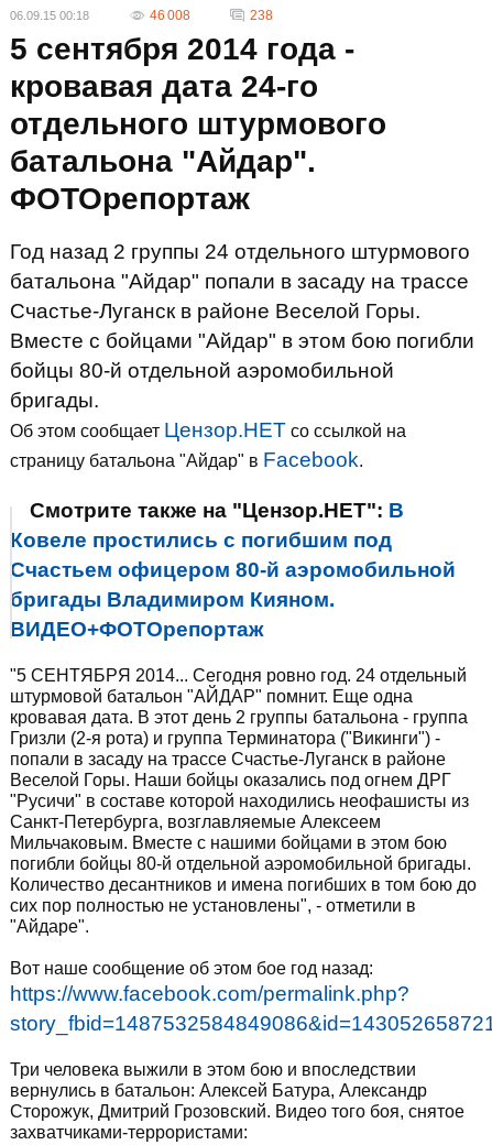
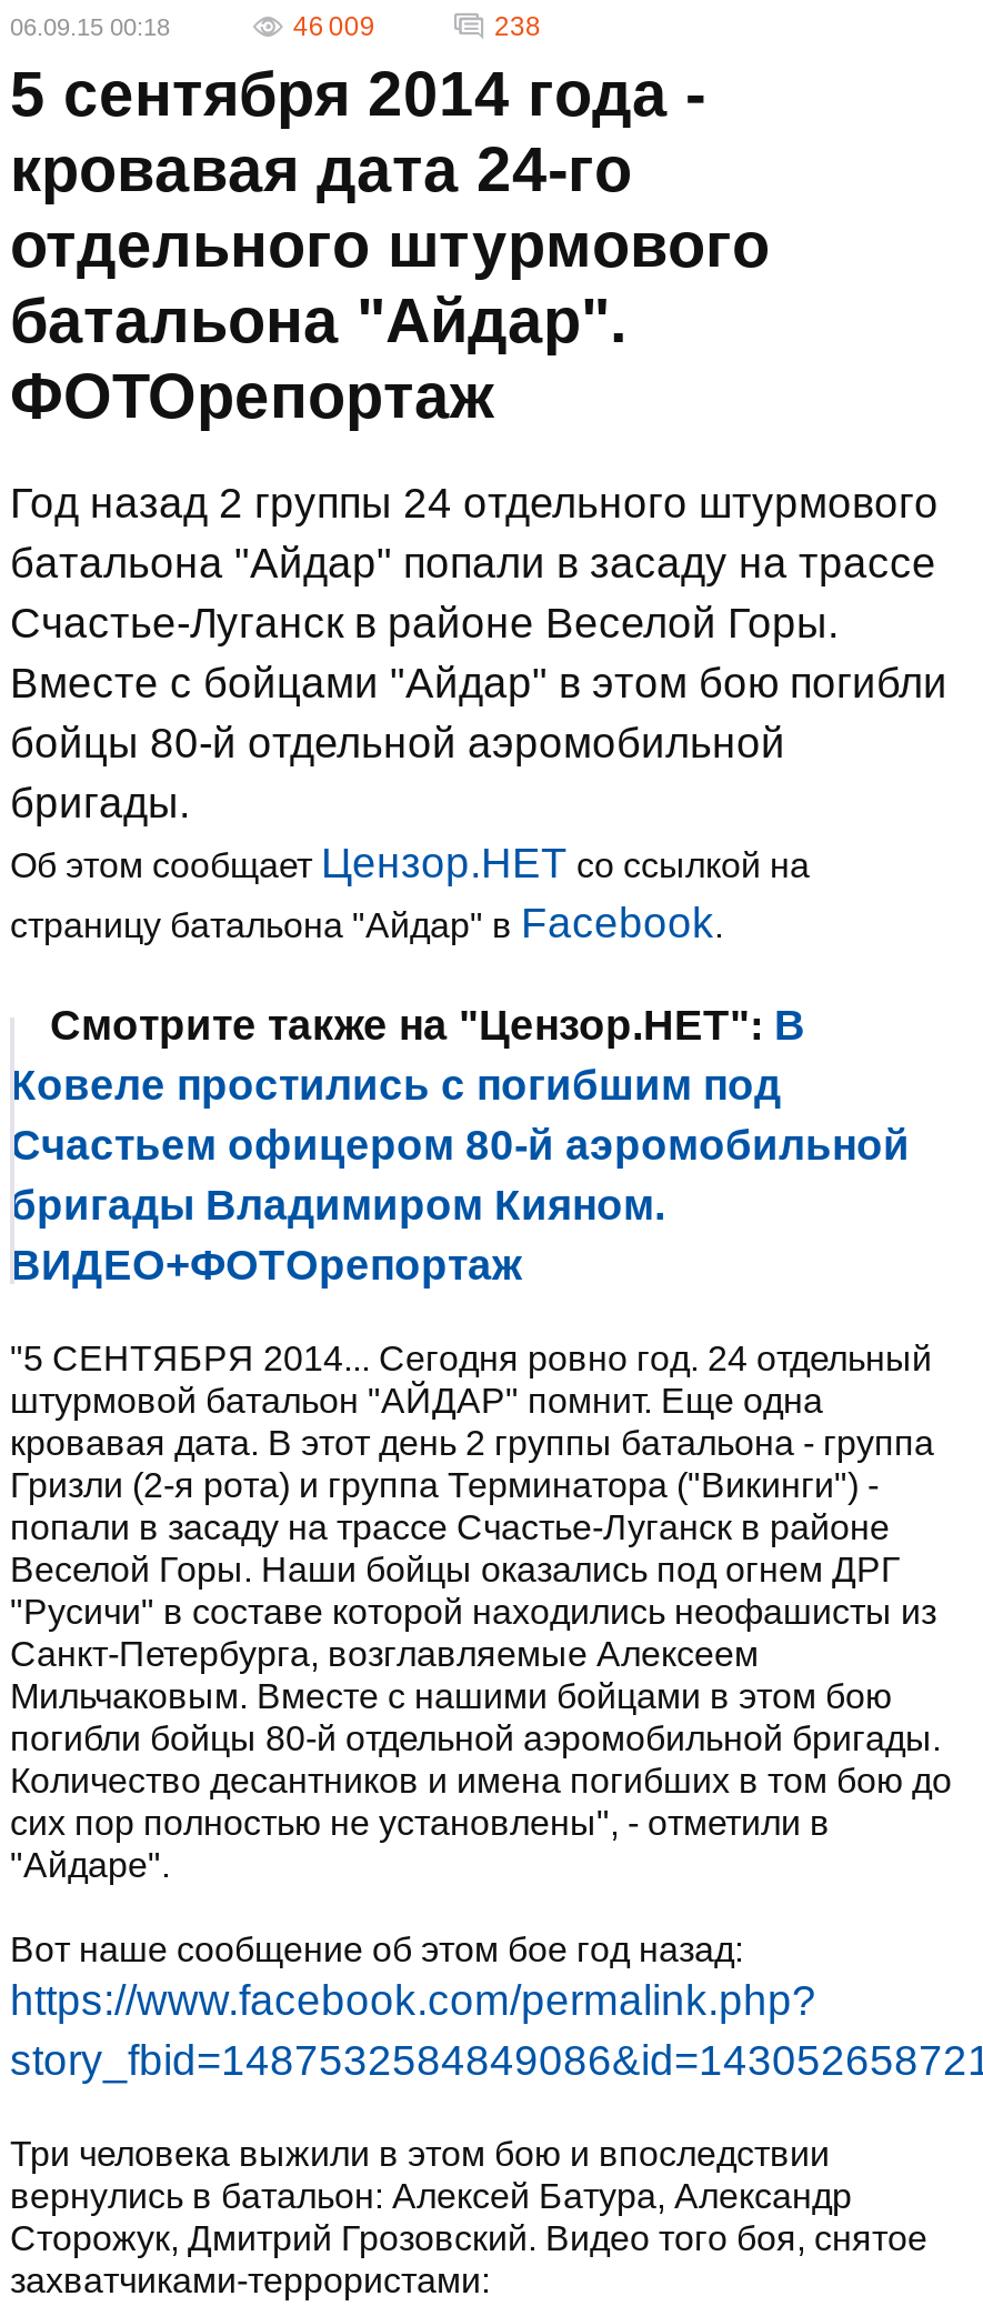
- 46 008
+ 46 009
